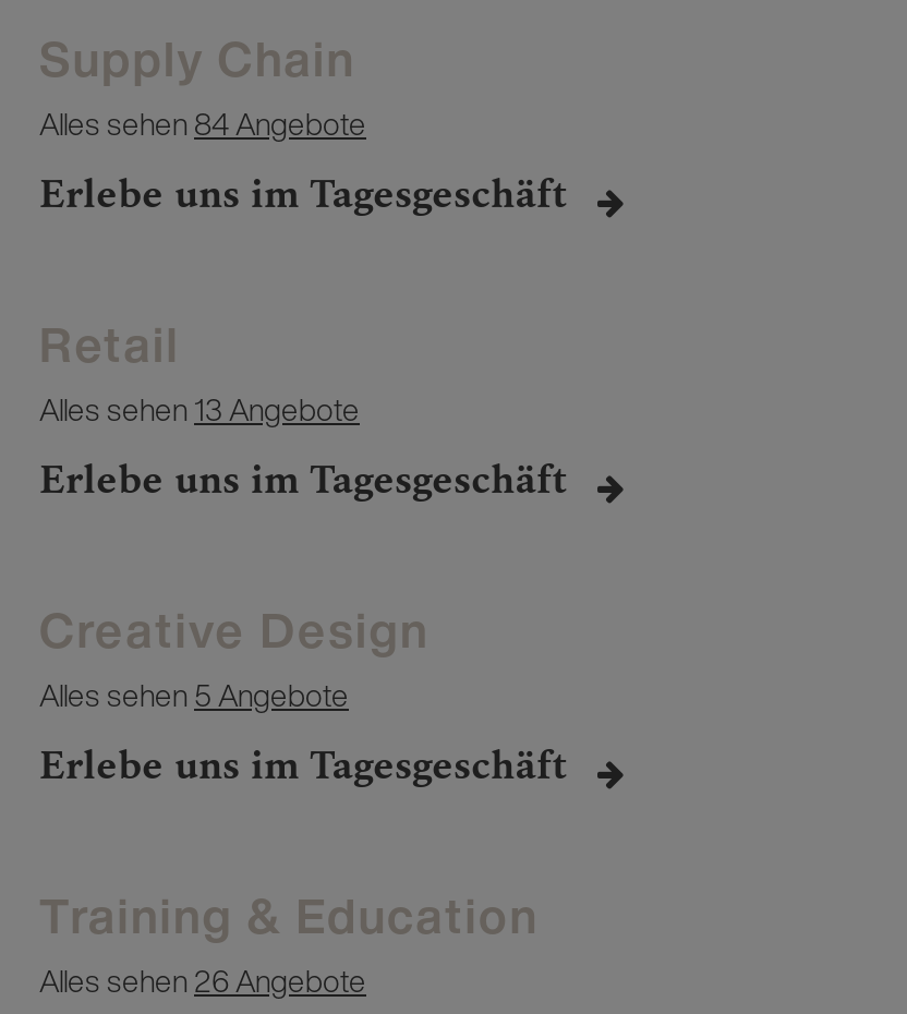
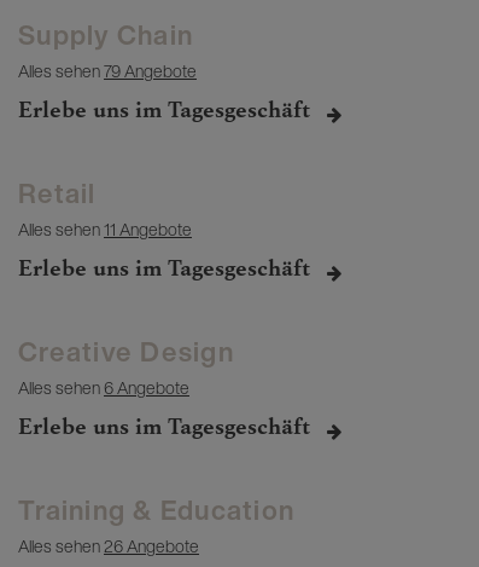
- Alles sehen 84 Angebote
+ Alles sehen 79 Angebote

- Alles sehen 13 Angebote
+ Alles sehen 11 Angebote

- Alles sehen 5 Angebote
+ Alles sehen 6 Angebote
